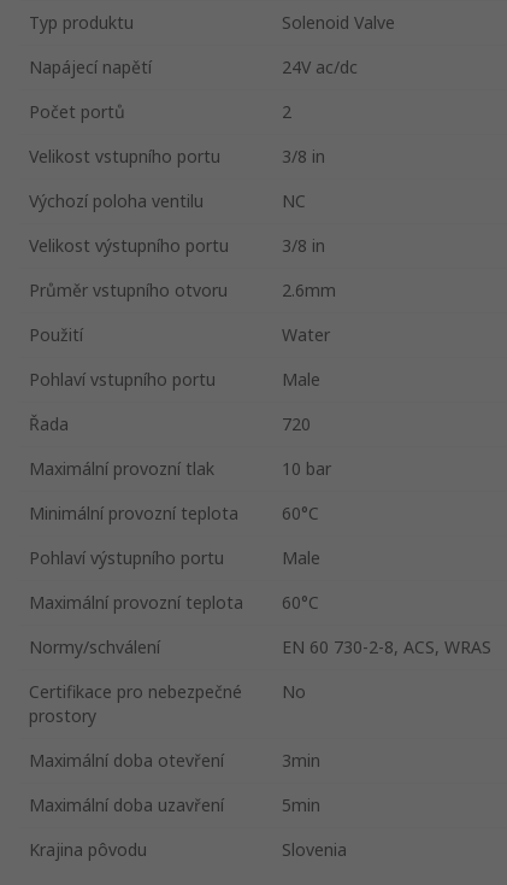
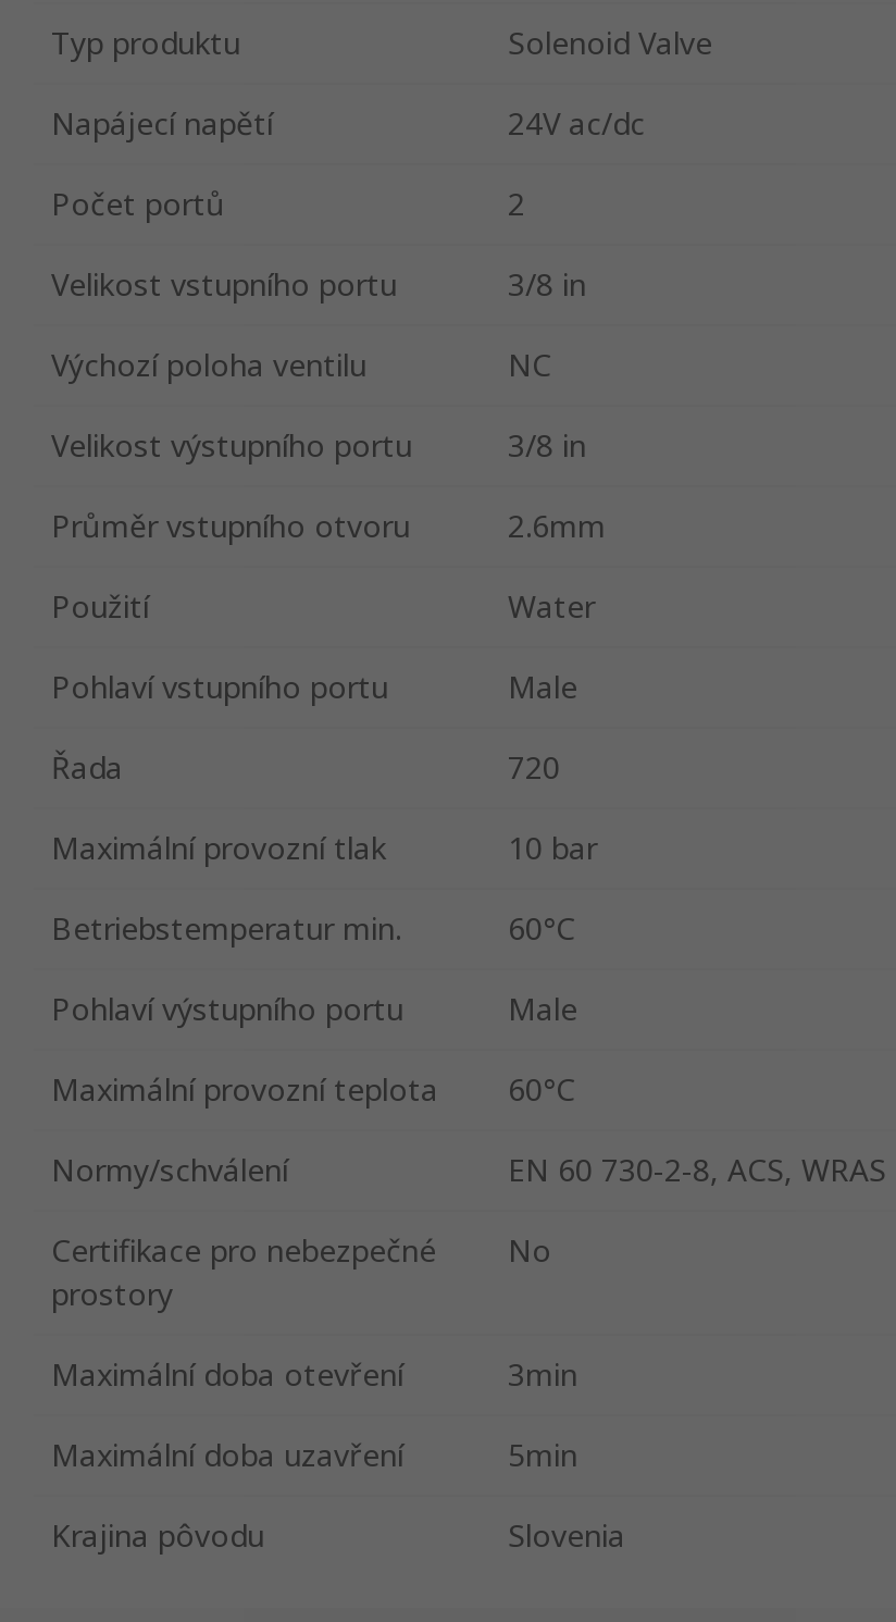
- Minimální provozní teplota
+ Betriebstemperatur min.
